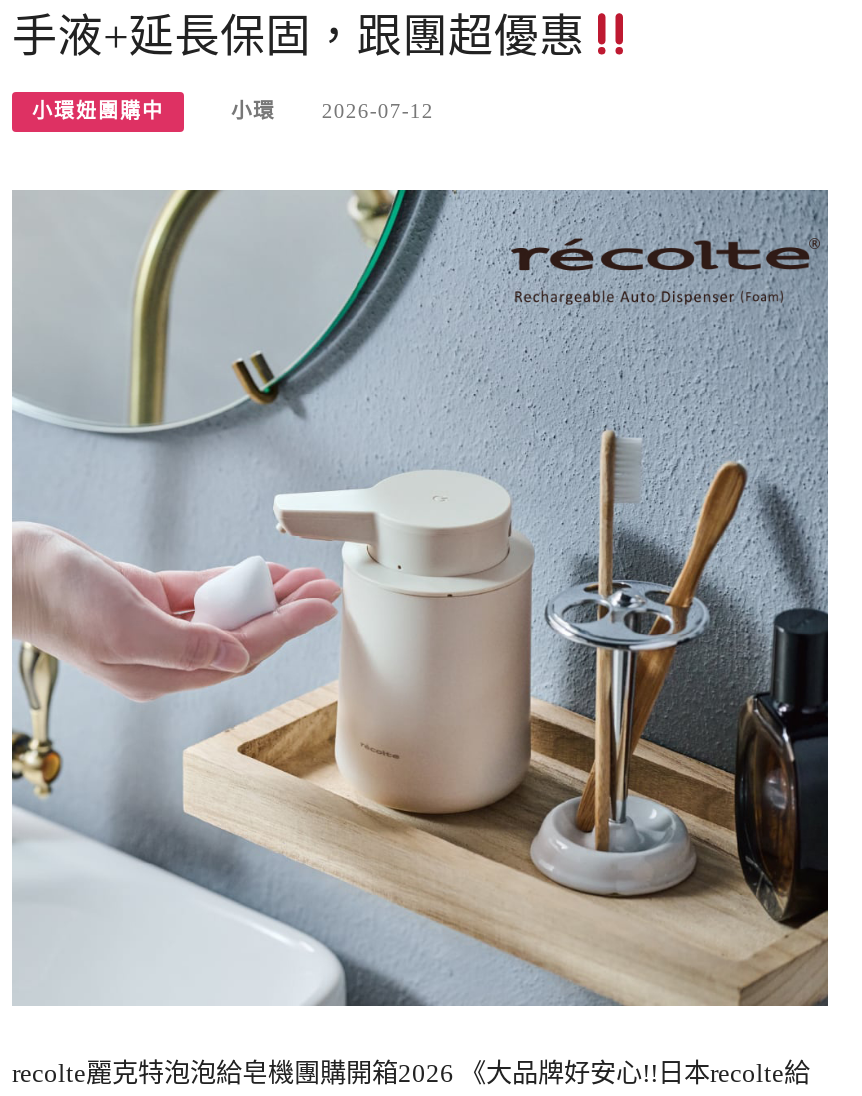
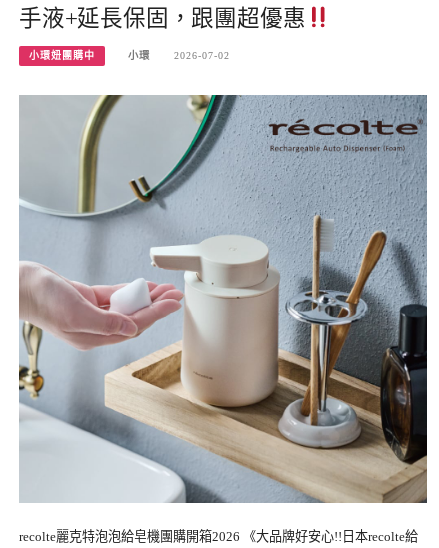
- 2026-07-12
+ 2026-07-02
